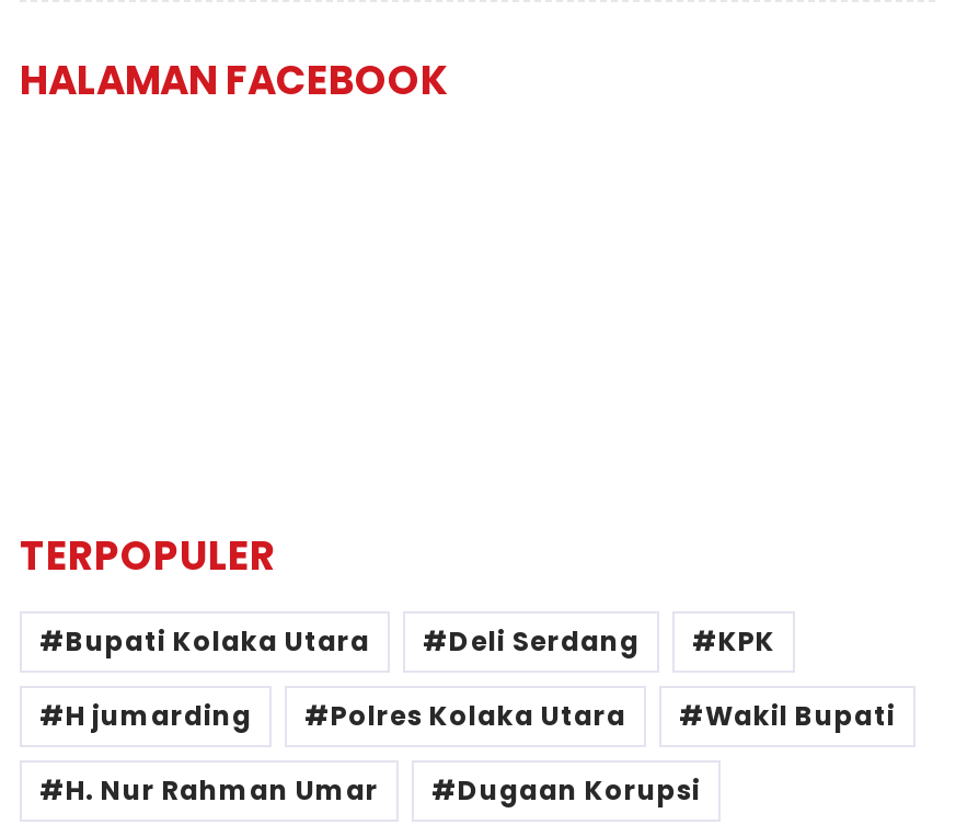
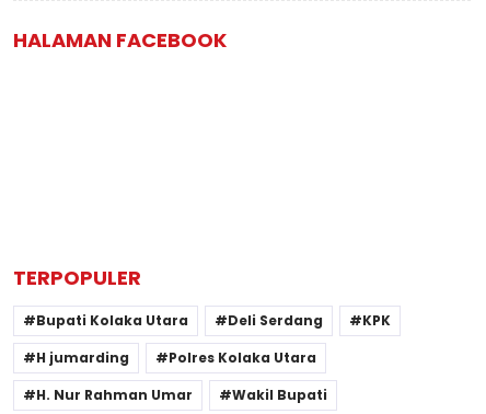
moved down: Wakil Bupati

- Dugaan Korupsi
